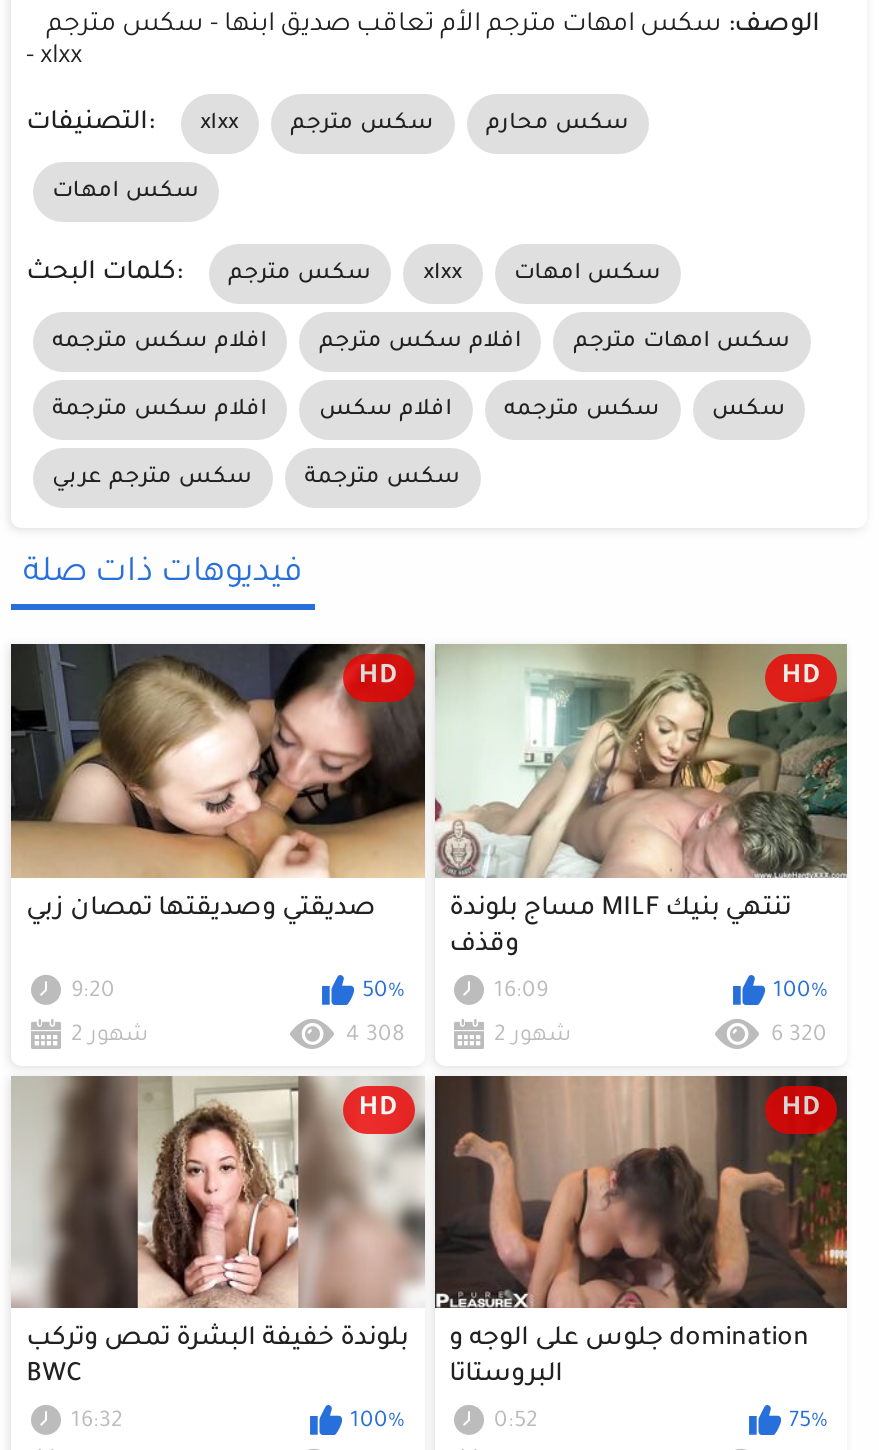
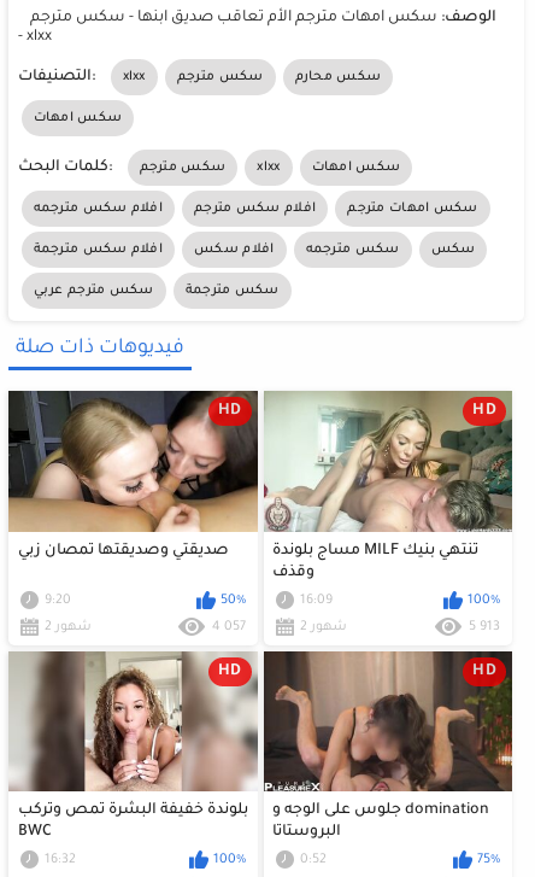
- 4 308
+ 4 057

- 6 320
+ 5 913
